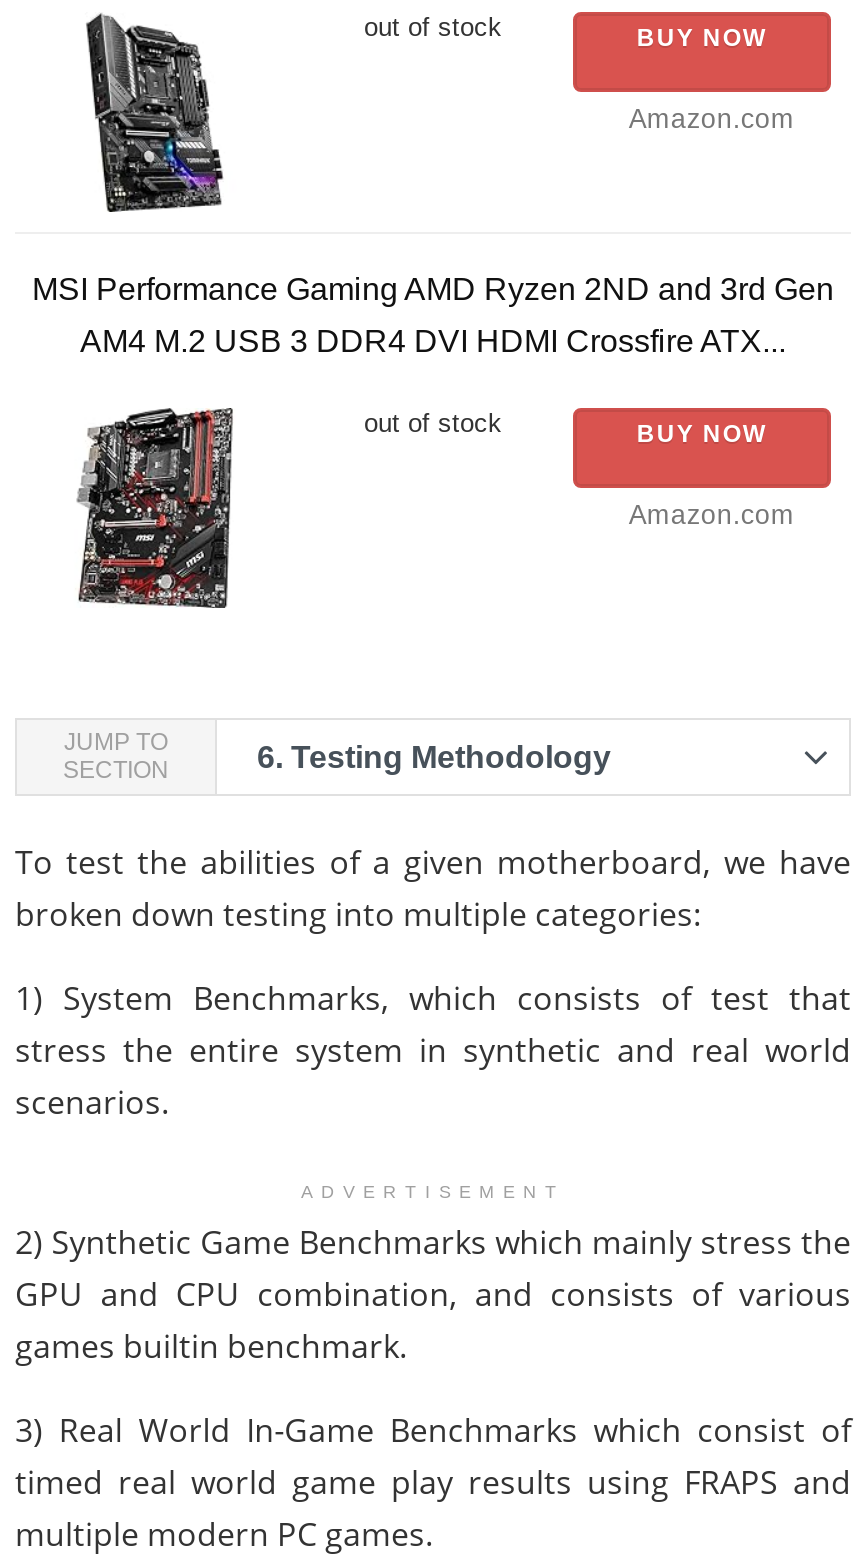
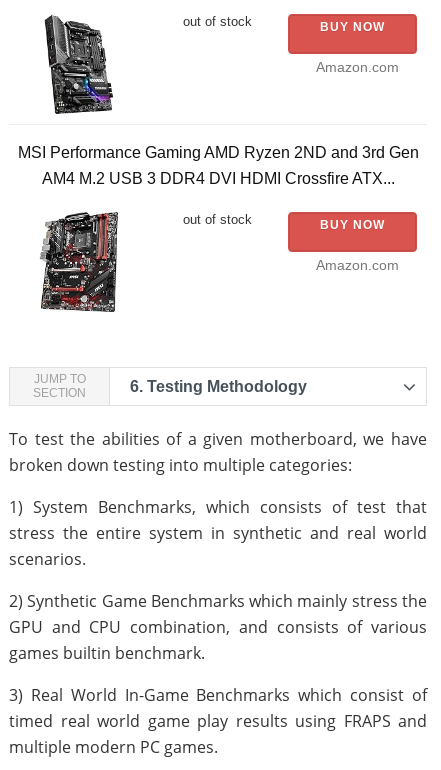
- ADVERTISEMENT
